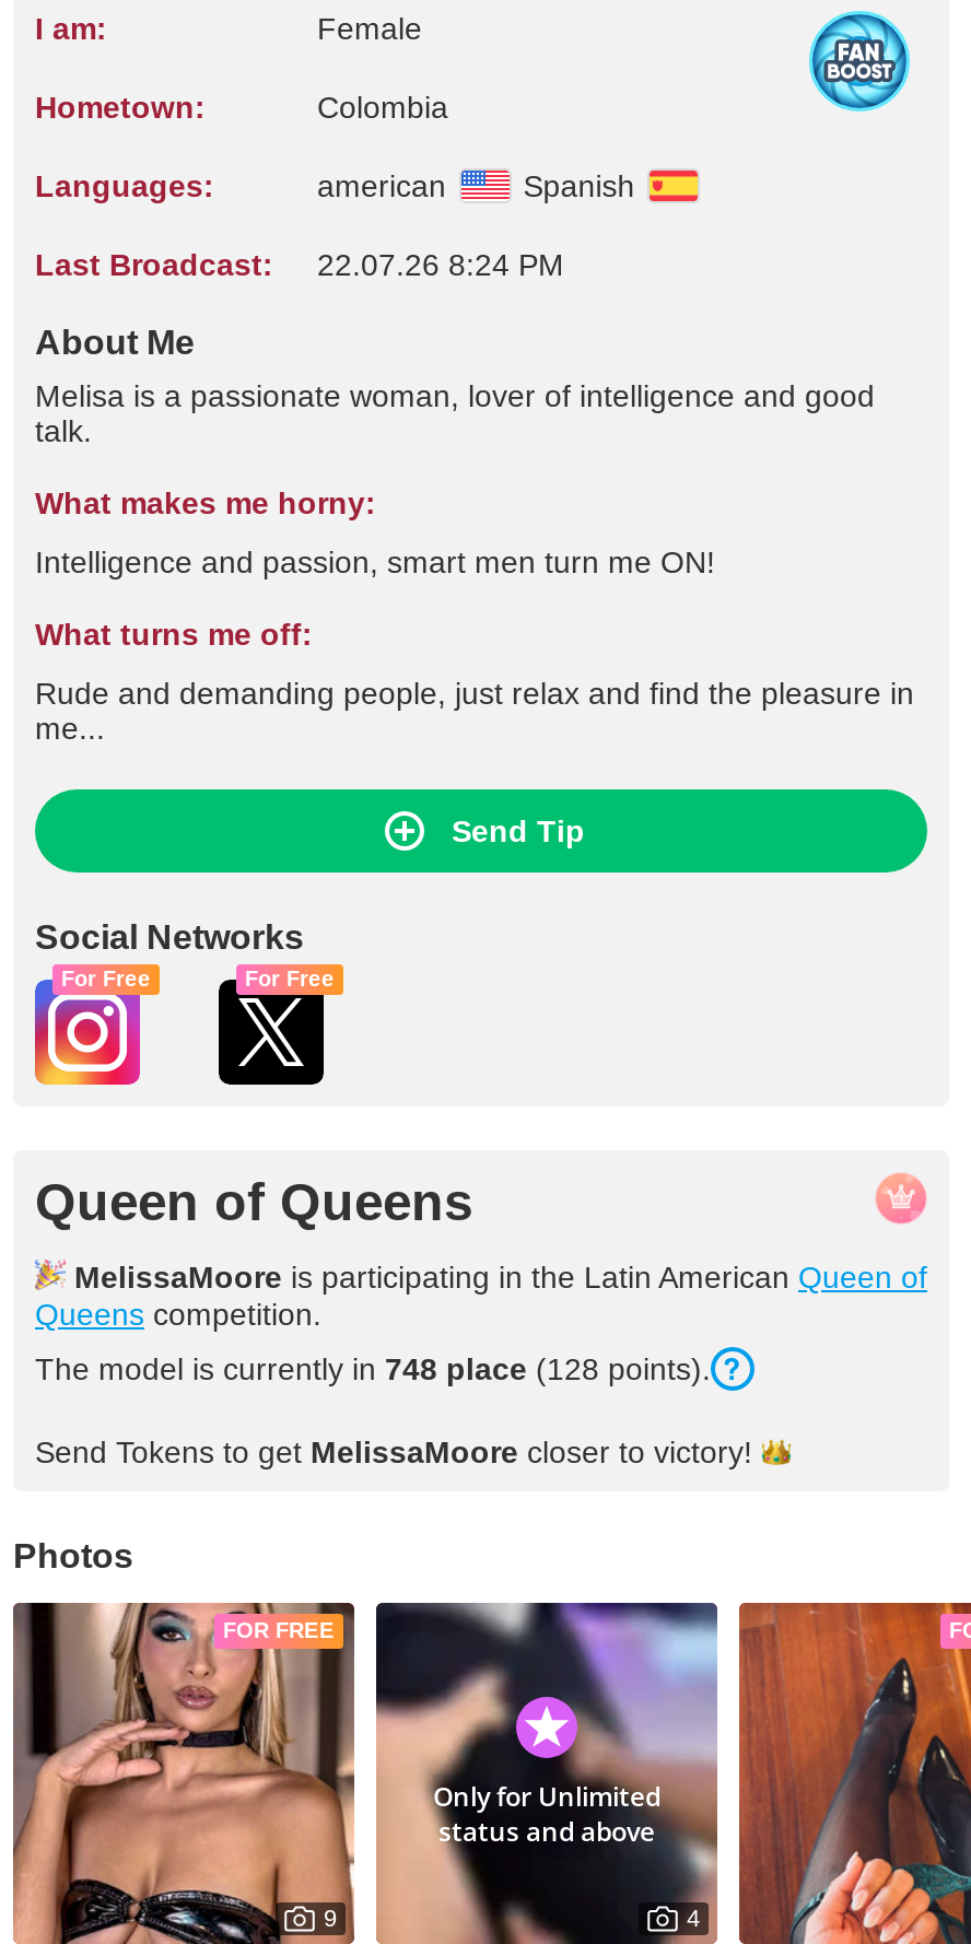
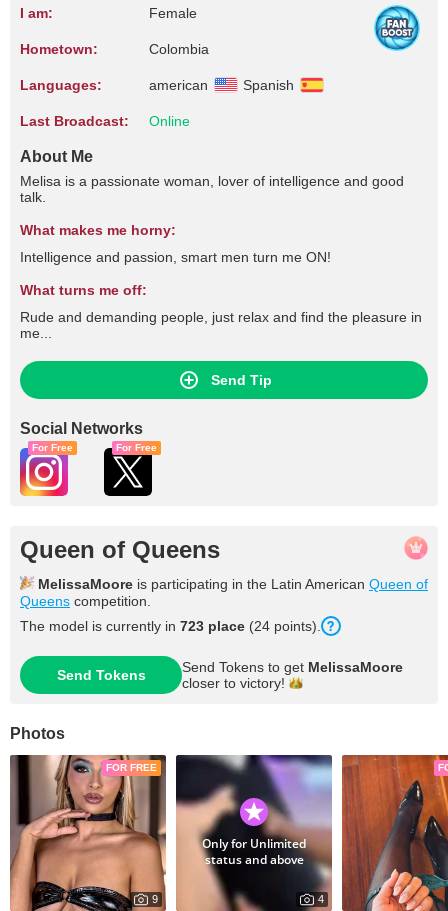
- 22.07.26 8:24 PM
+ Online

- The model is currently in 748 place (128 points).
+ The model is currently in 723 place (24 points).

- Send Tokens to get MelissaMoore closer to victory!
+ Send Tokens
+ Send Tokens to get MelissaMoore
+ closer to victory!
